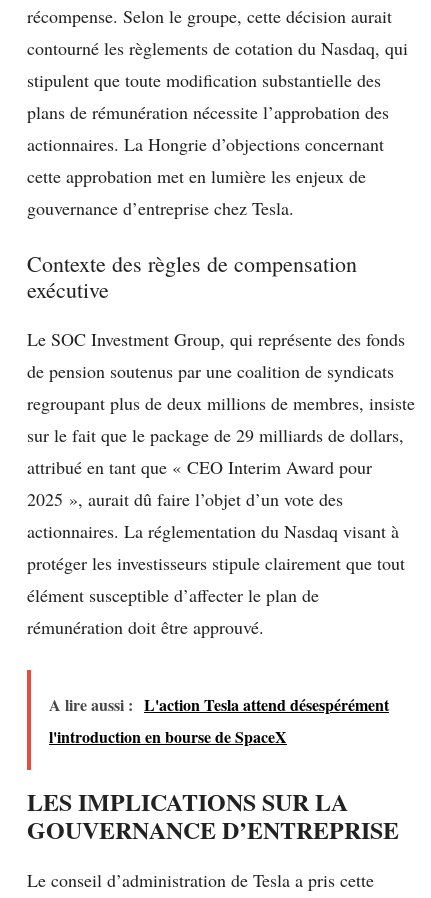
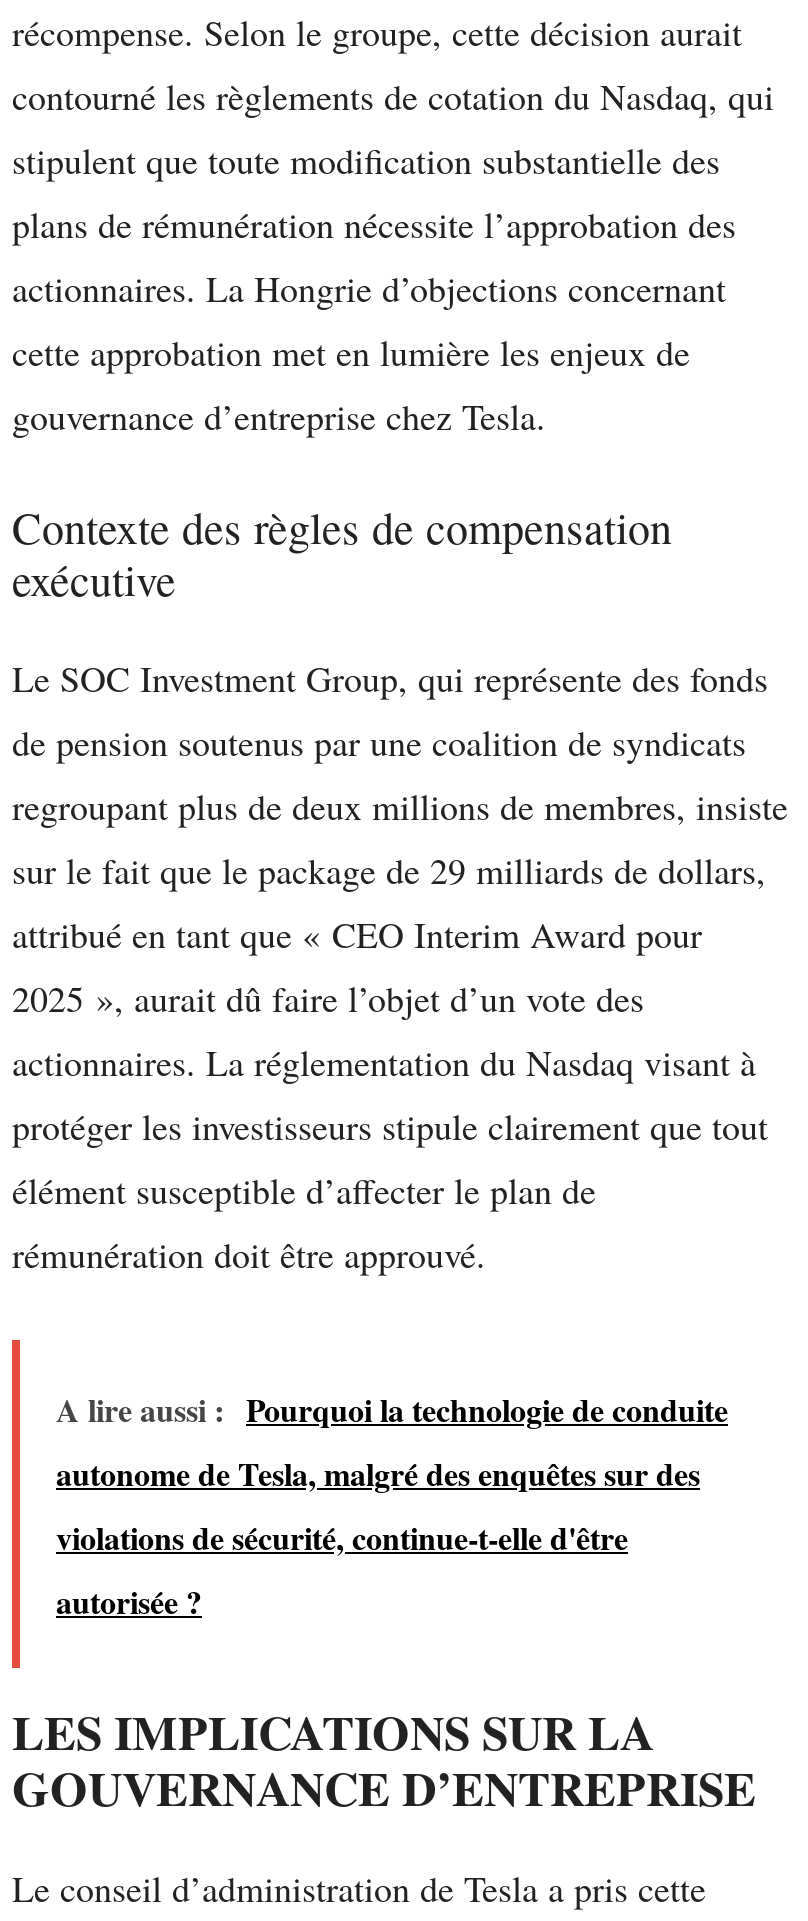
- A lire aussi : L'action Tesla attend désespérément
- l'introduction en bourse de SpaceX
+ A lire aussi : Pourquoi la technologie de conduite
+ autonome de Tesla, malgré des enquêtes sur des
+ violations de sécurité, continue-t-elle d'être
+ autorisée ?
